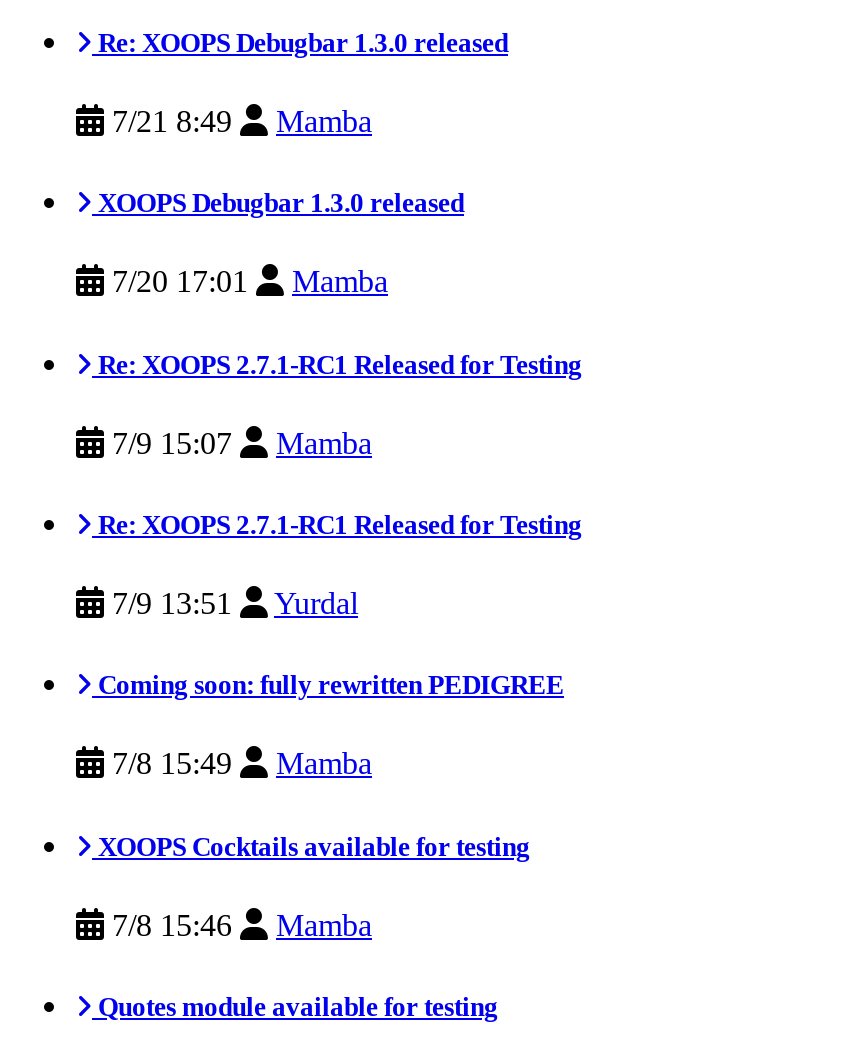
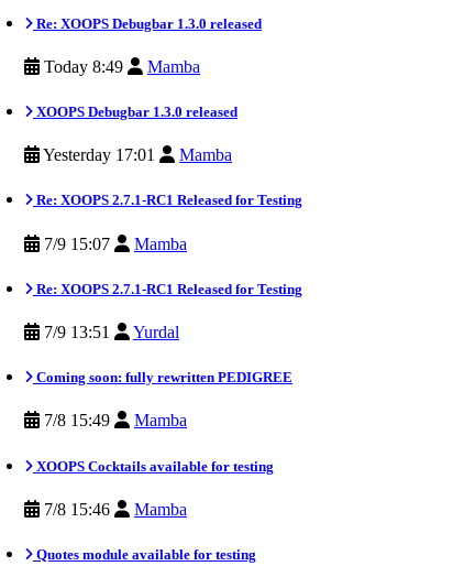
- 7/21 8:49 Mamba
+ Today 8:49 Mamba

- 7/20 17:01 Mamba
+ Yesterday 17:01 Mamba
